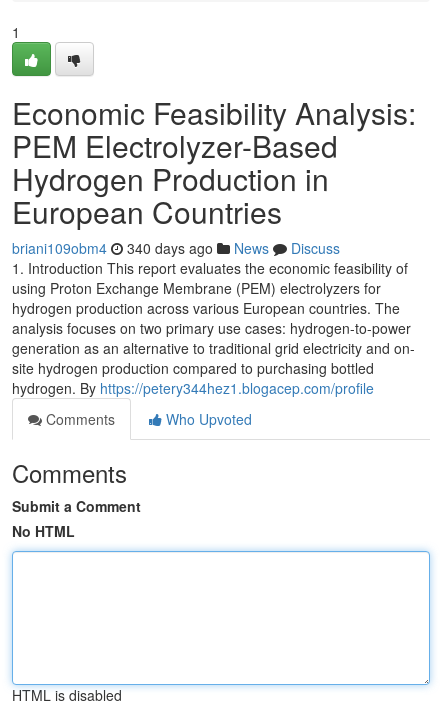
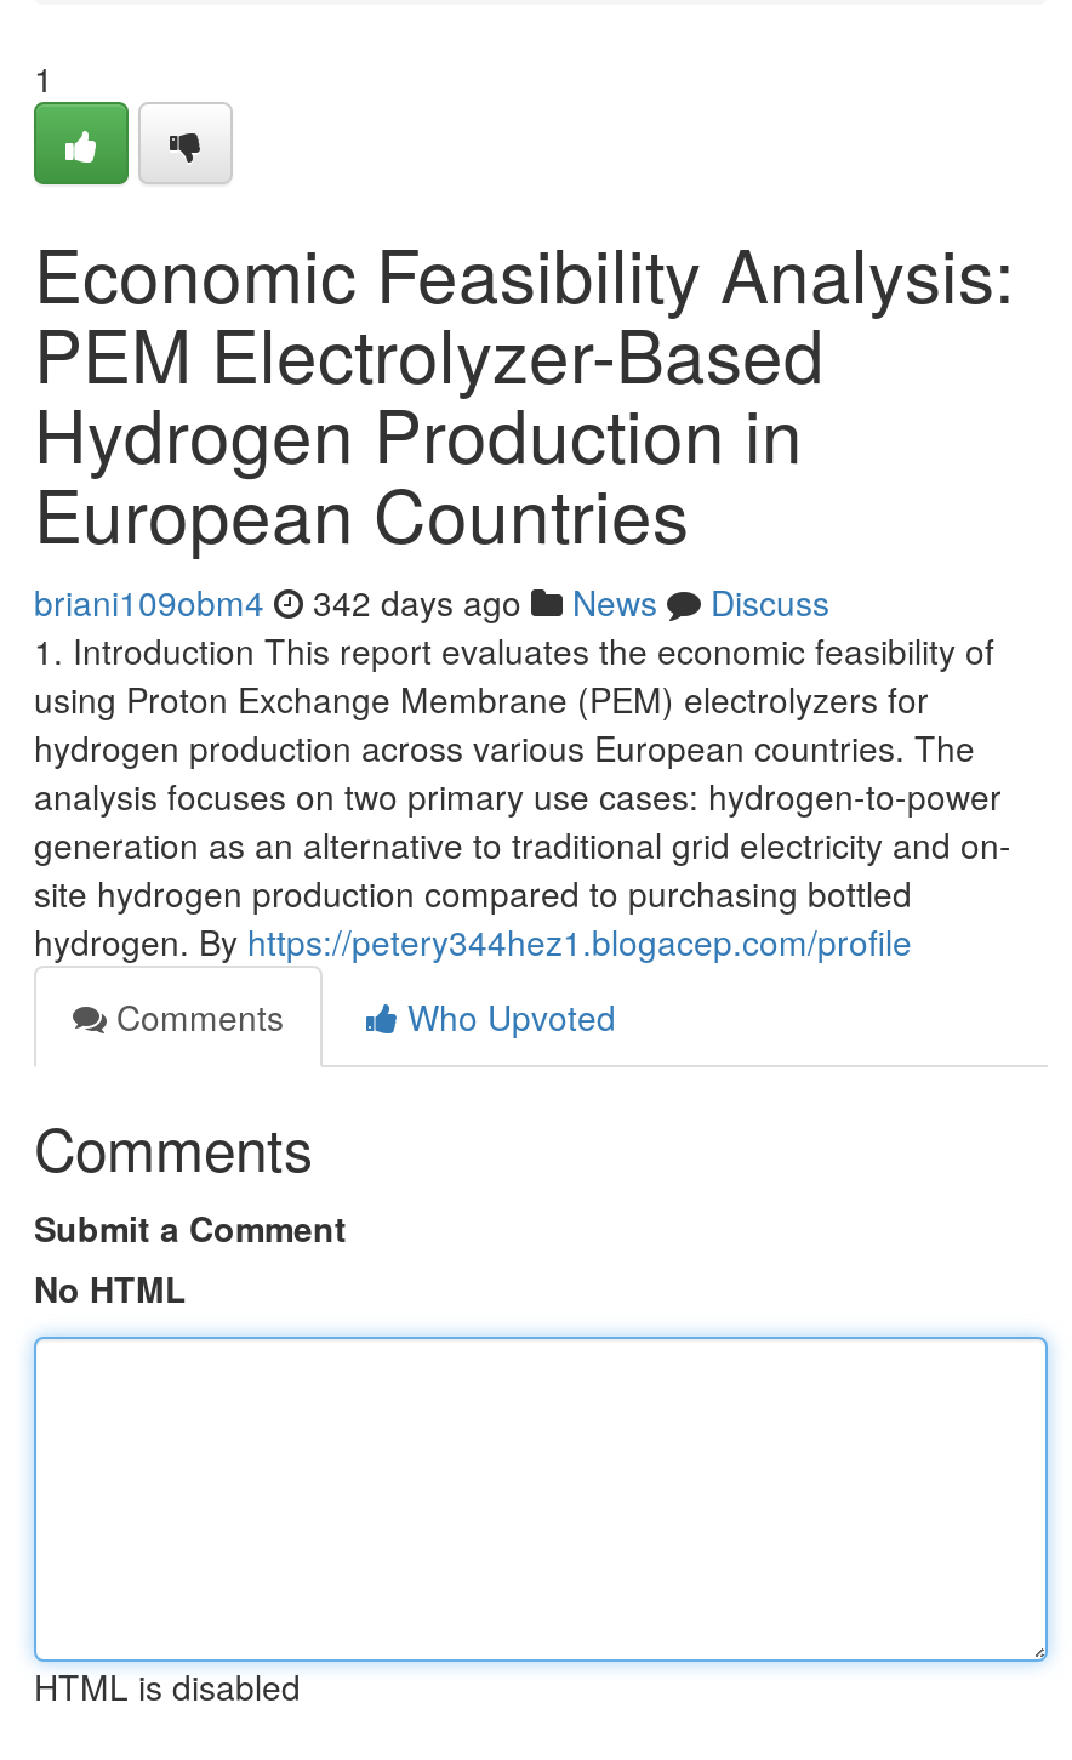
- briani109obm4 340 days ago News Discuss
+ briani109obm4 342 days ago News Discuss
